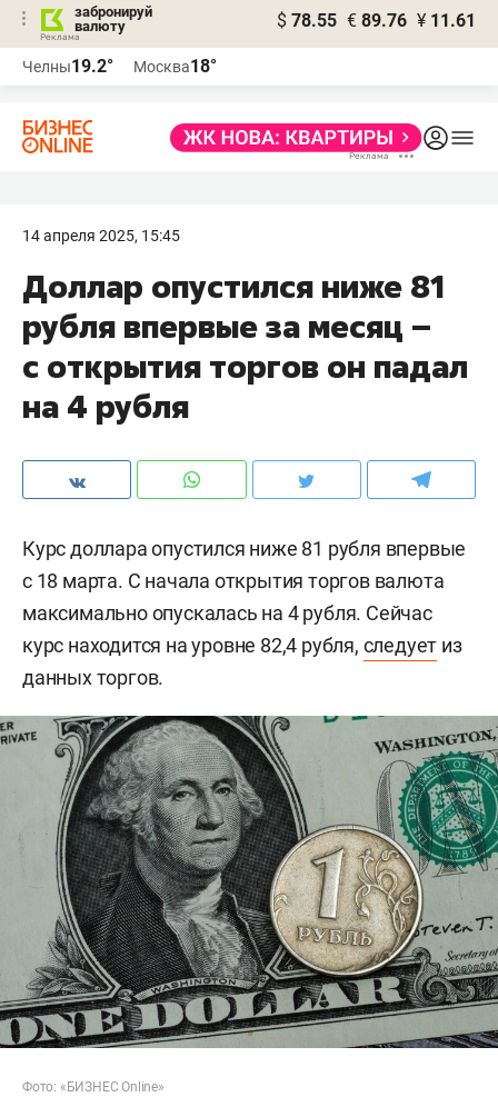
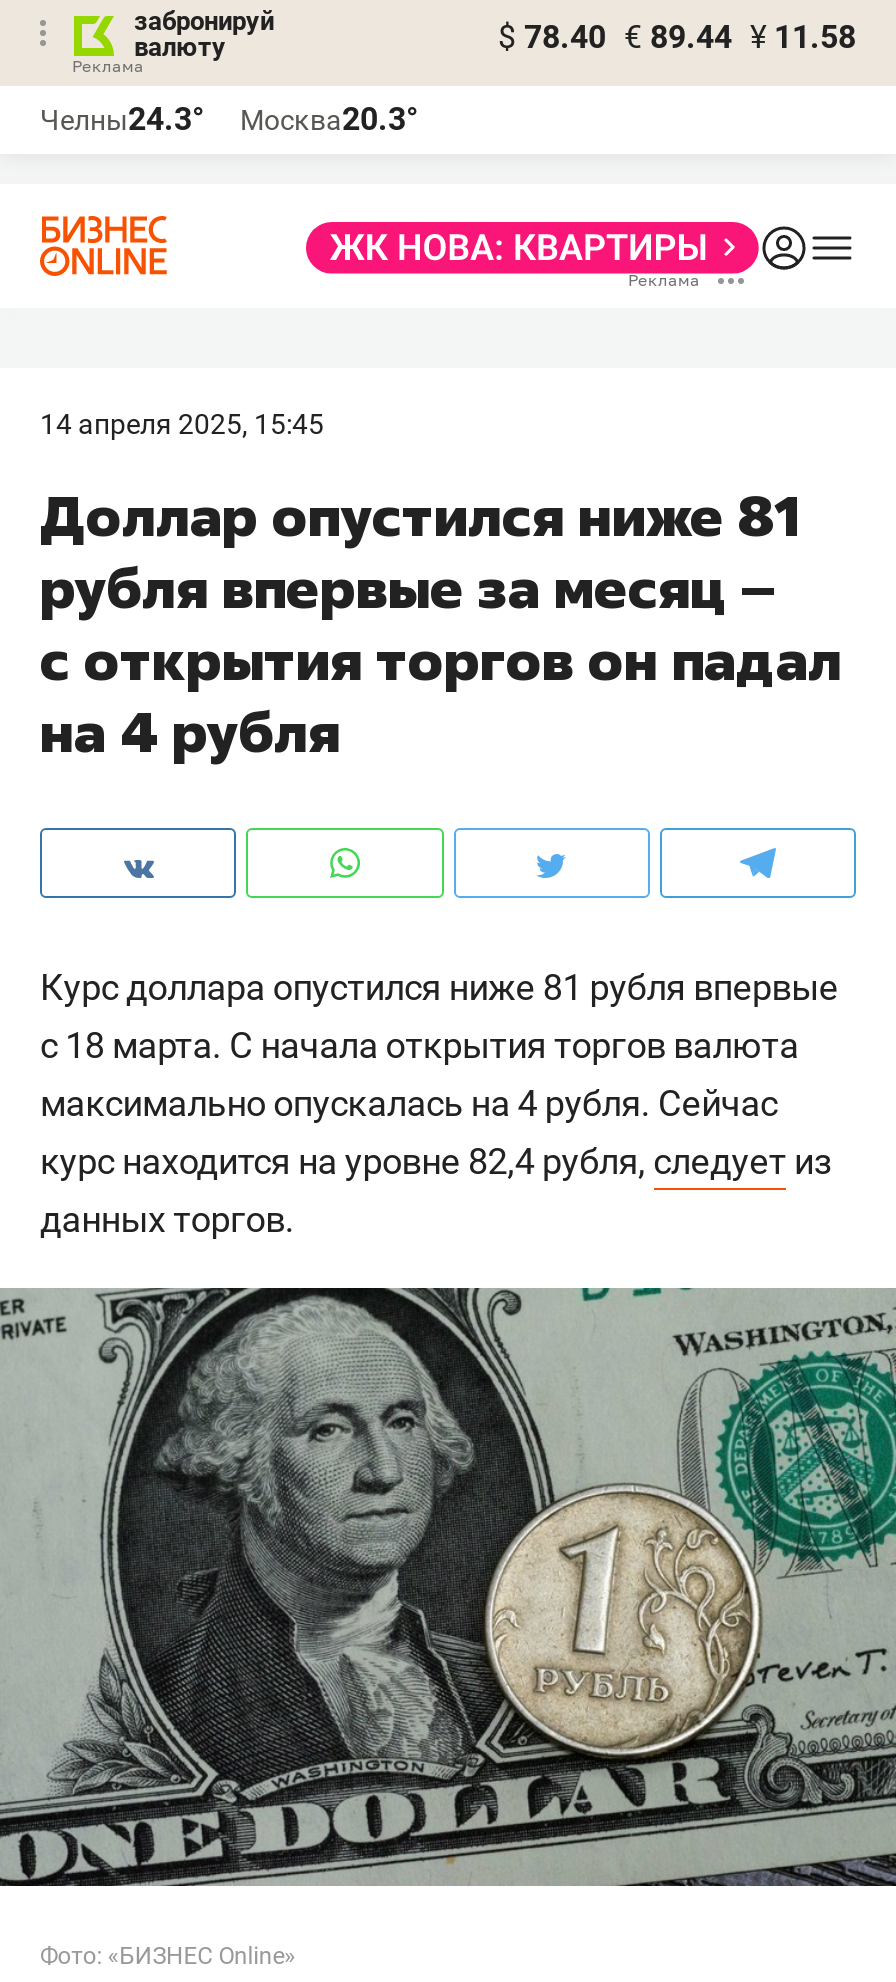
- $ 78.55 € 89.76 ¥ 11.61
+ $ 78.40 € 89.44 ¥ 11.58

- Челны19.2°
+ Челны24.3°

- Москва18°
+ Москва20.3°
